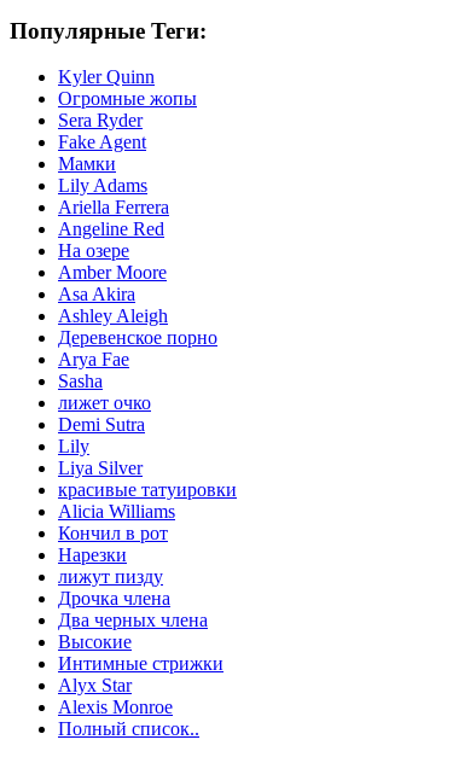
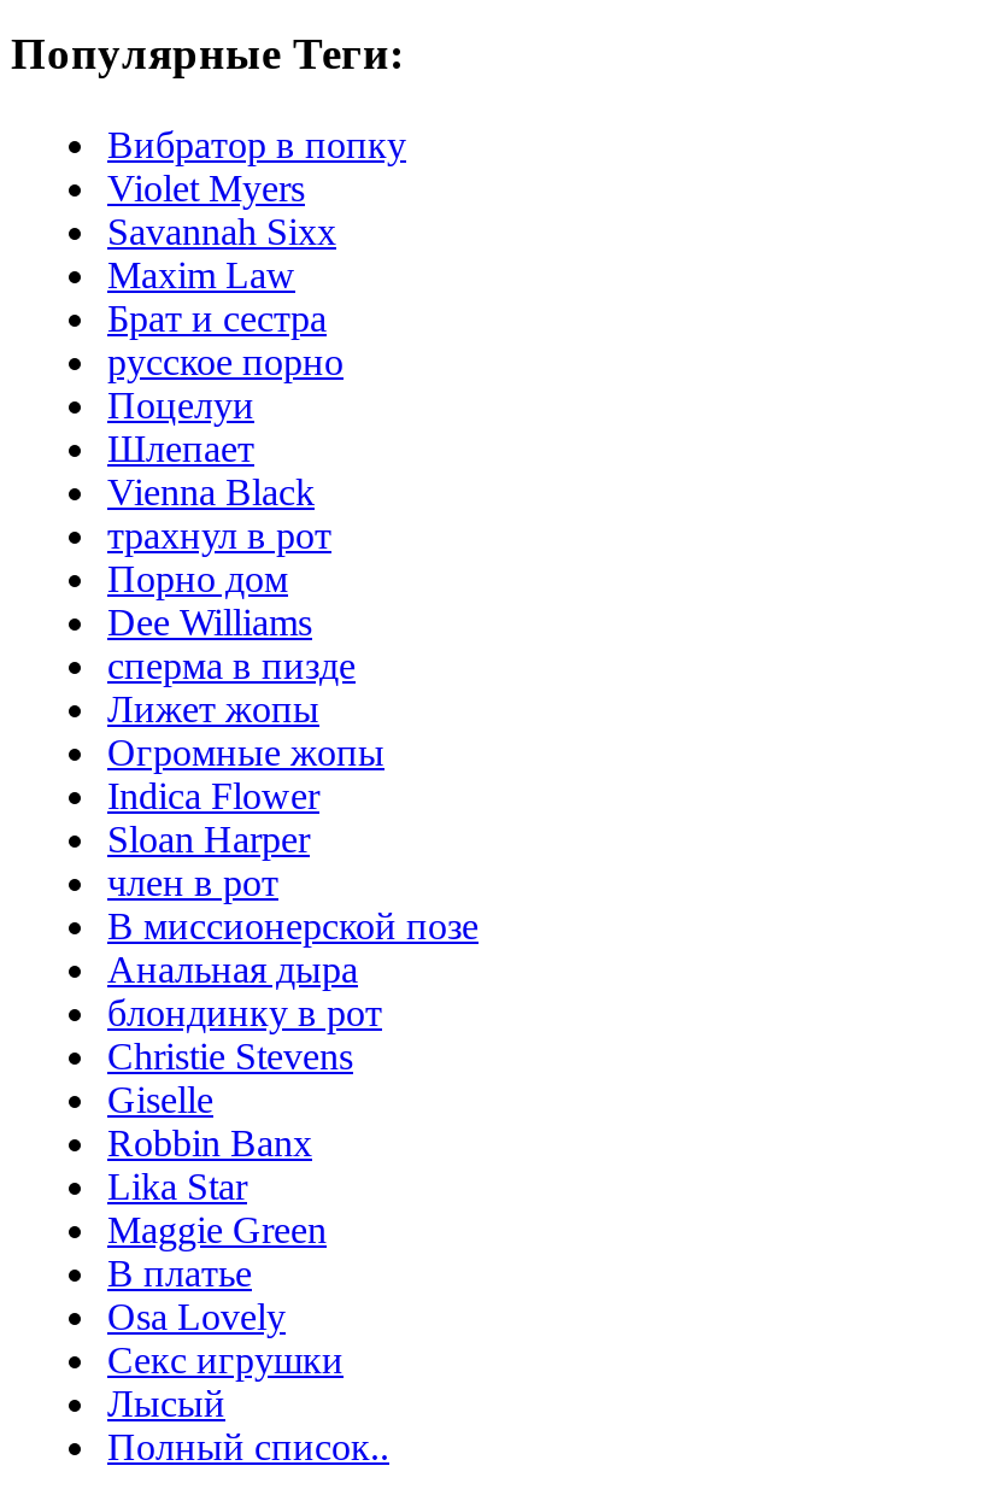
- Kyler Quinn
+ Вибратор в попку
+ Violet Myers
+ Savannah Sixx
+ Maxim Law
+ Брат и сестра
+ русское порно
+ Поцелуи
+ Шлепает
+ Vienna Black
+ трахнул в рот
+ Порно дом
+ Dee Williams
+ сперма в пизде
+ Лижет жопы

moved down: Огромные жопы

- Sera Ryder
- Fake Agent
- Мамки
- Lily Adams
- Ariella Ferrera
- Angeline Red
- На озере
- Amber Moore
- Asa Akira
- Ashley Aleigh
- Деревенское порно
- Arya Fae
- Sasha
- лижет очко
- Demi Sutra
- Lily
- Liya Silver
- красивые татуировки
- Alicia Williams
- Кончил в рот
- Нарезки
- лижут пизду
- Дрочка члена
- Два черных члена
- Высокие
- Интимные стрижки
- Alyx Star
- Alexis Monroe
+ Indica Flower
+ Sloan Harper
+ член в рот
+ В миссионерской позе
+ Анальная дыра
+ блондинку в рот
+ Christie Stevens
+ Giselle
+ Robbin Banx
+ Lika Star
+ Maggie Green
+ В платье
+ Osa Lovely
+ Секс игрушки
+ Лысый
